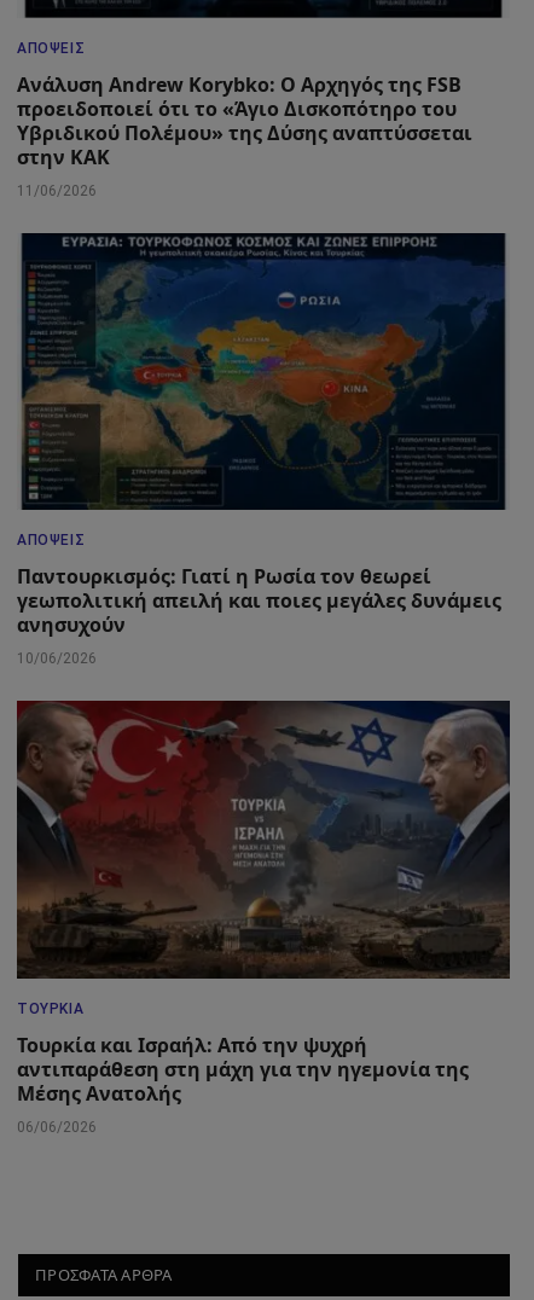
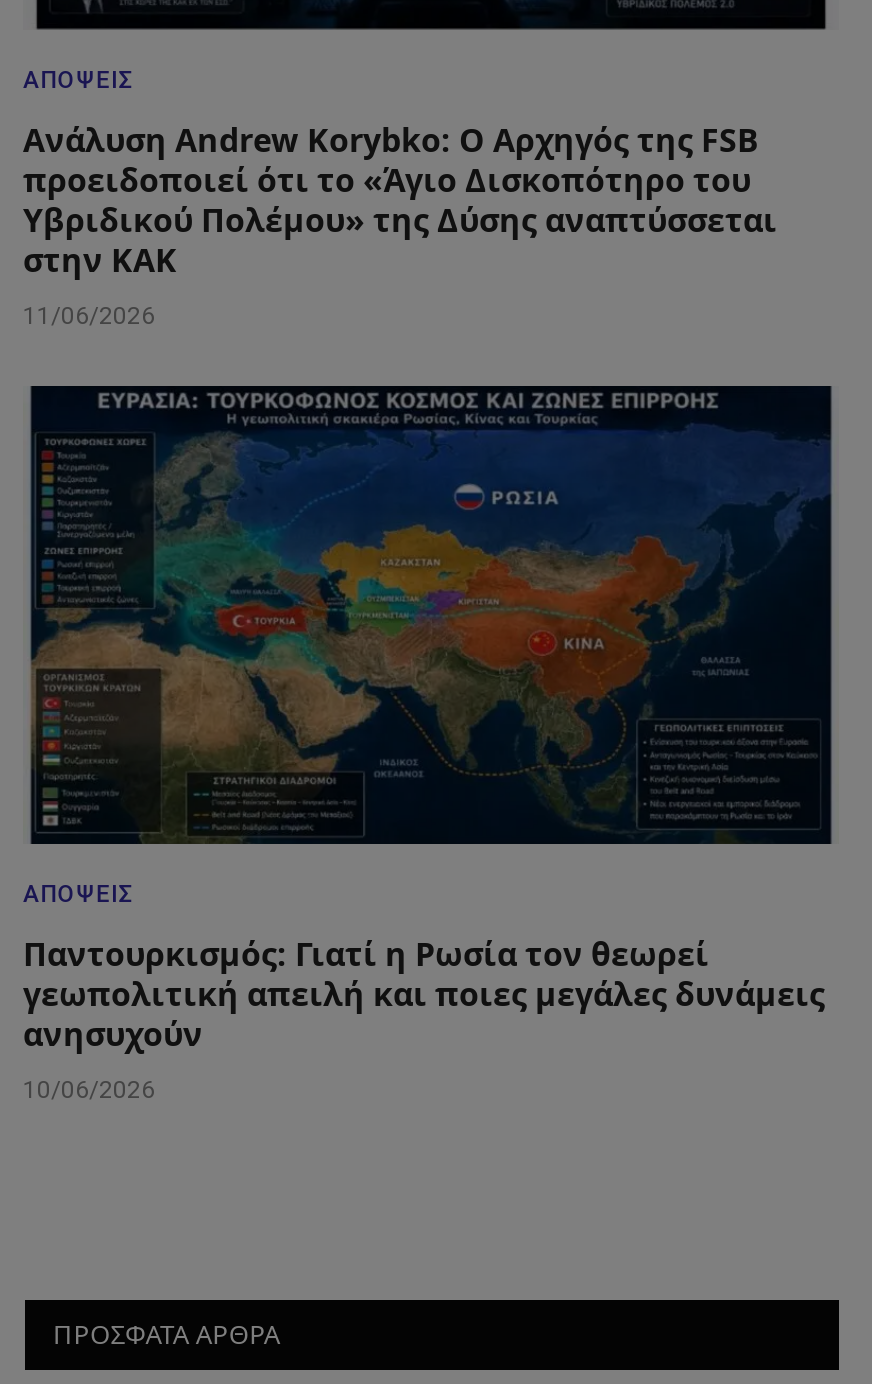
- [image]
- ΤΟΥΡΚΊΑ
- Τουρκία και Ισραήλ: Από την ψυχρή
- αντιπαράθεση στη μάχη για την ηγεμονία της
- Μέσης Ανατολής
- 06/06/2026
